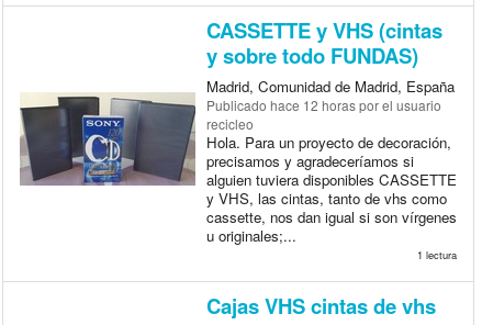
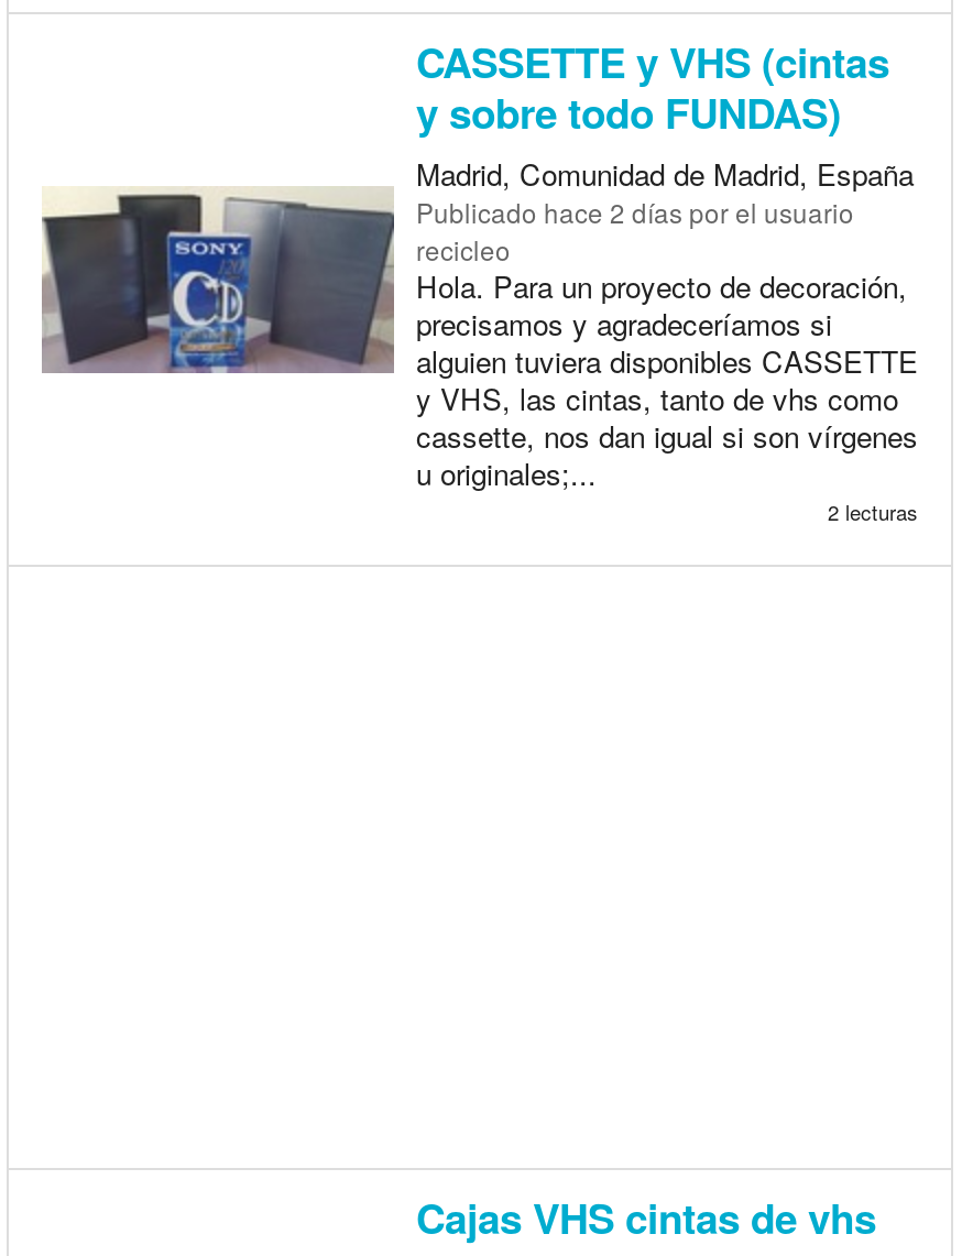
- Publicado hace 12 horas por el usuario
+ Publicado hace 2 días por el usuario

- 1 lectura
+ 2 lecturas
